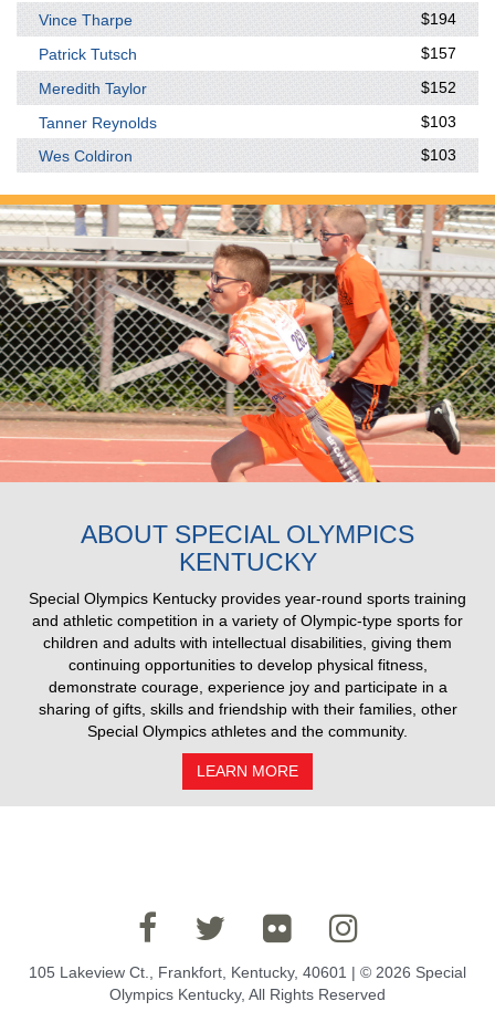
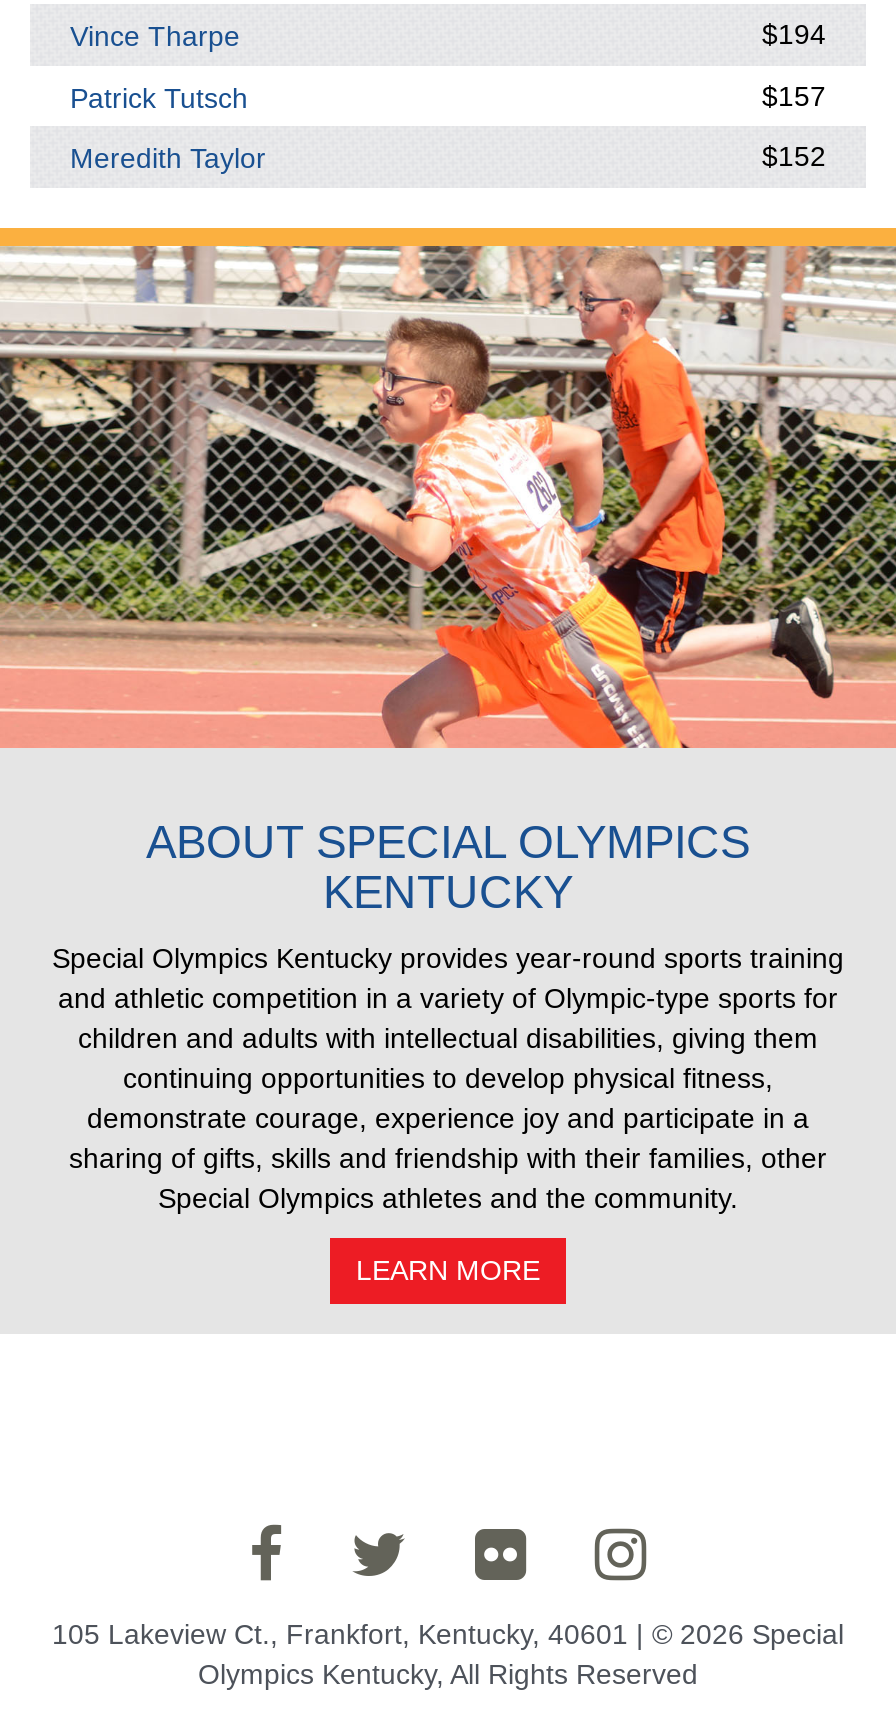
- Tanner Reynolds
- $103
- Wes Coldiron
- $103
